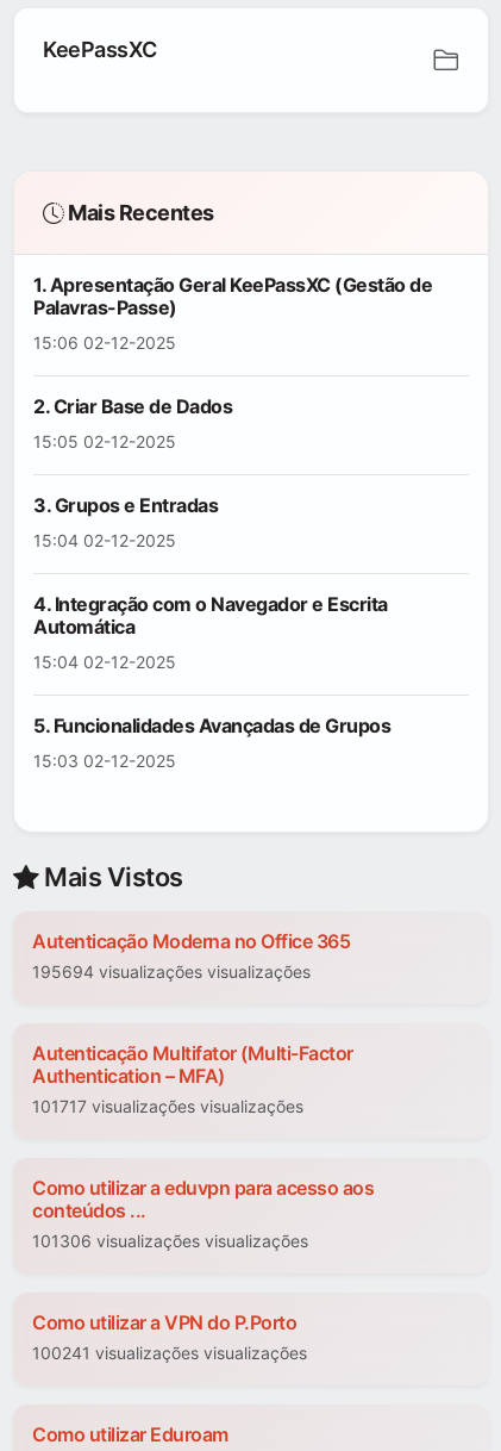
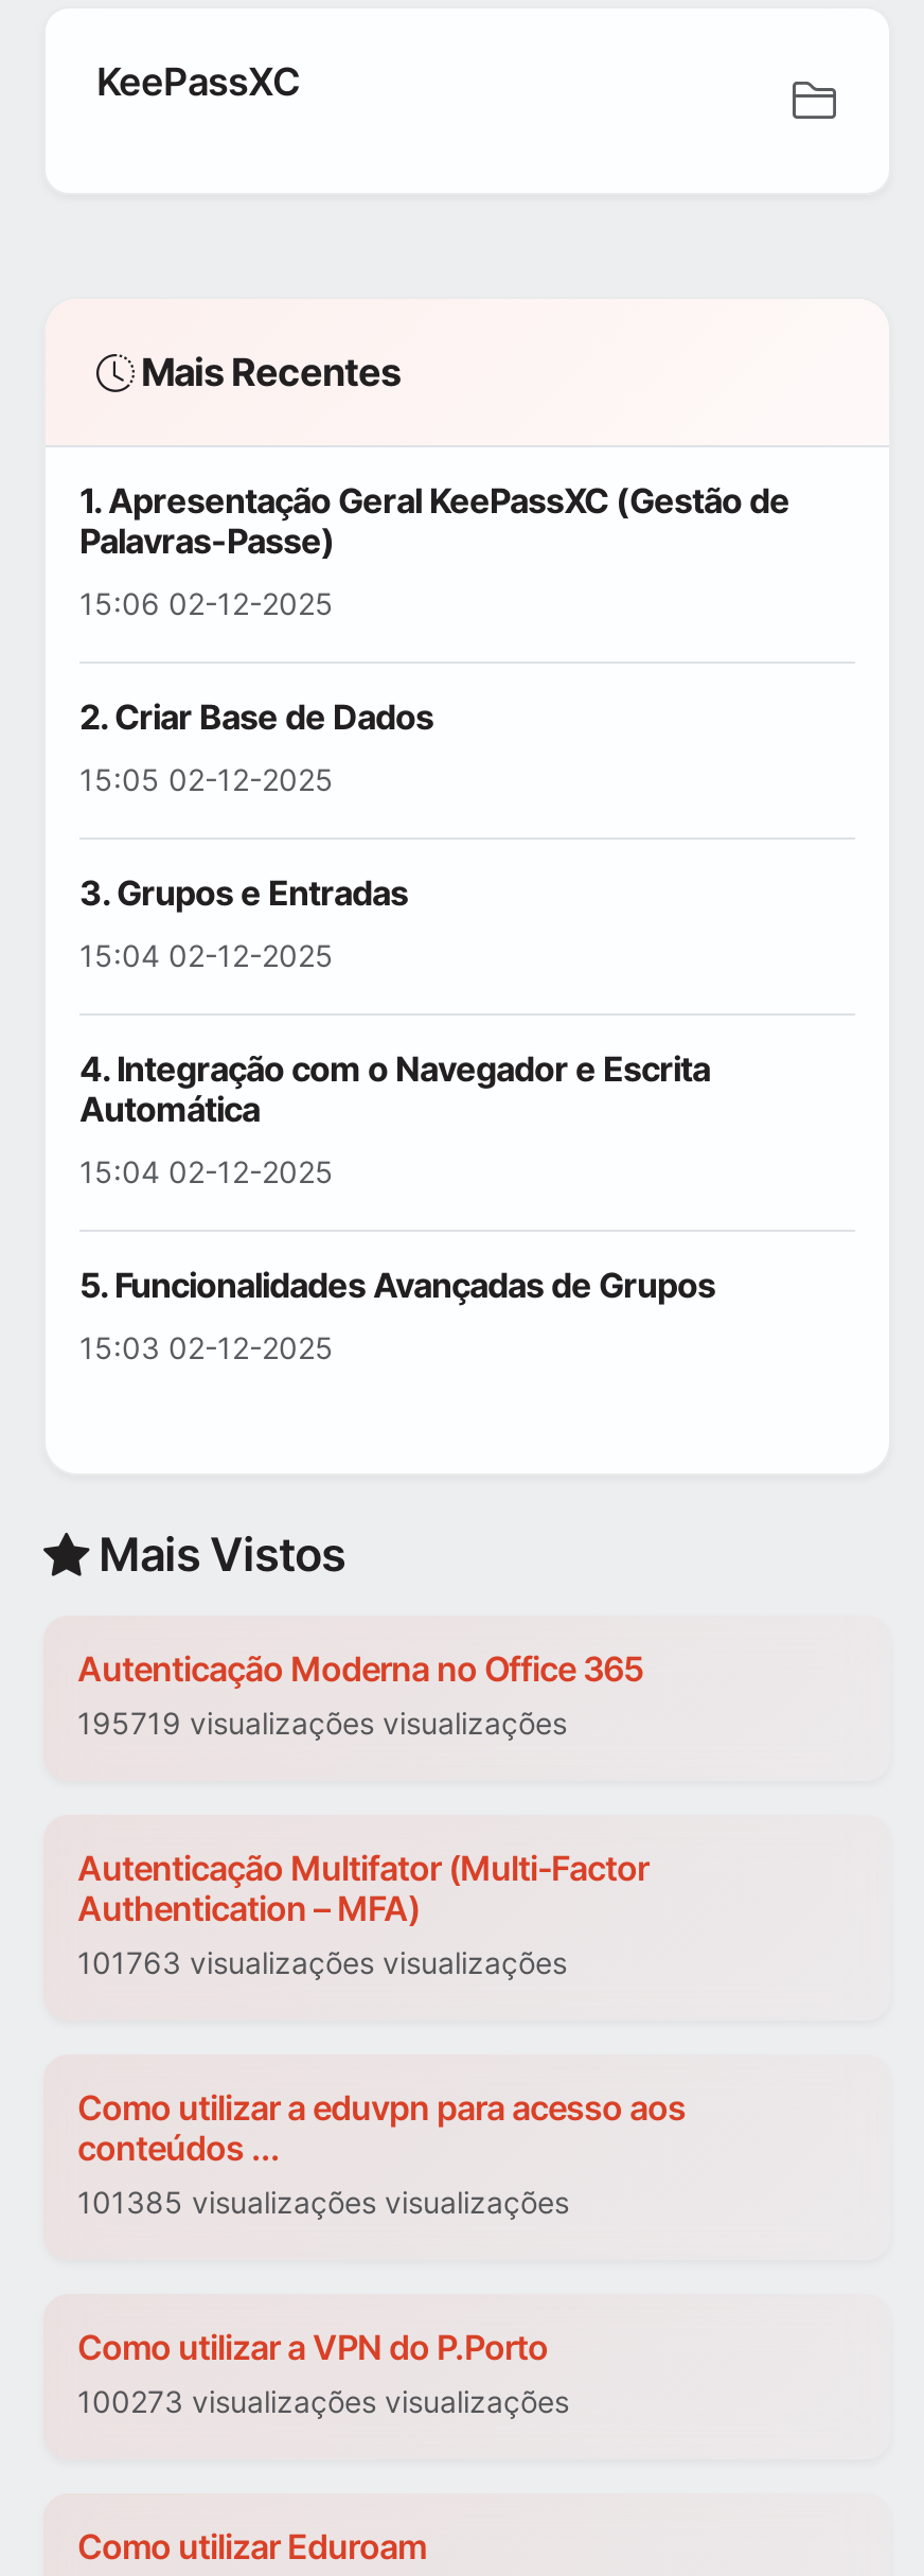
- 195694 visualizações visualizações
+ 195719 visualizações visualizações

- 101717 visualizações visualizações
+ 101763 visualizações visualizações

- 101306 visualizações visualizações
+ 101385 visualizações visualizações

- 100241 visualizações visualizações
+ 100273 visualizações visualizações
